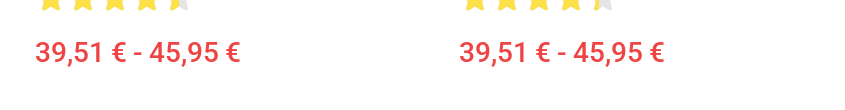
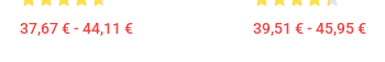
- 39,51 € - 45,95 €
+ 37,67 € - 44,11 €
